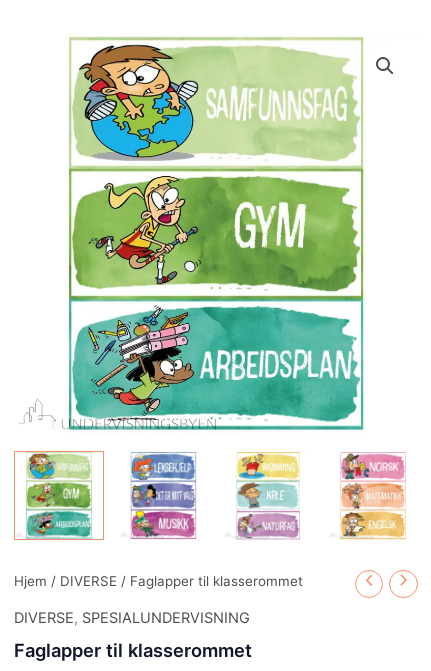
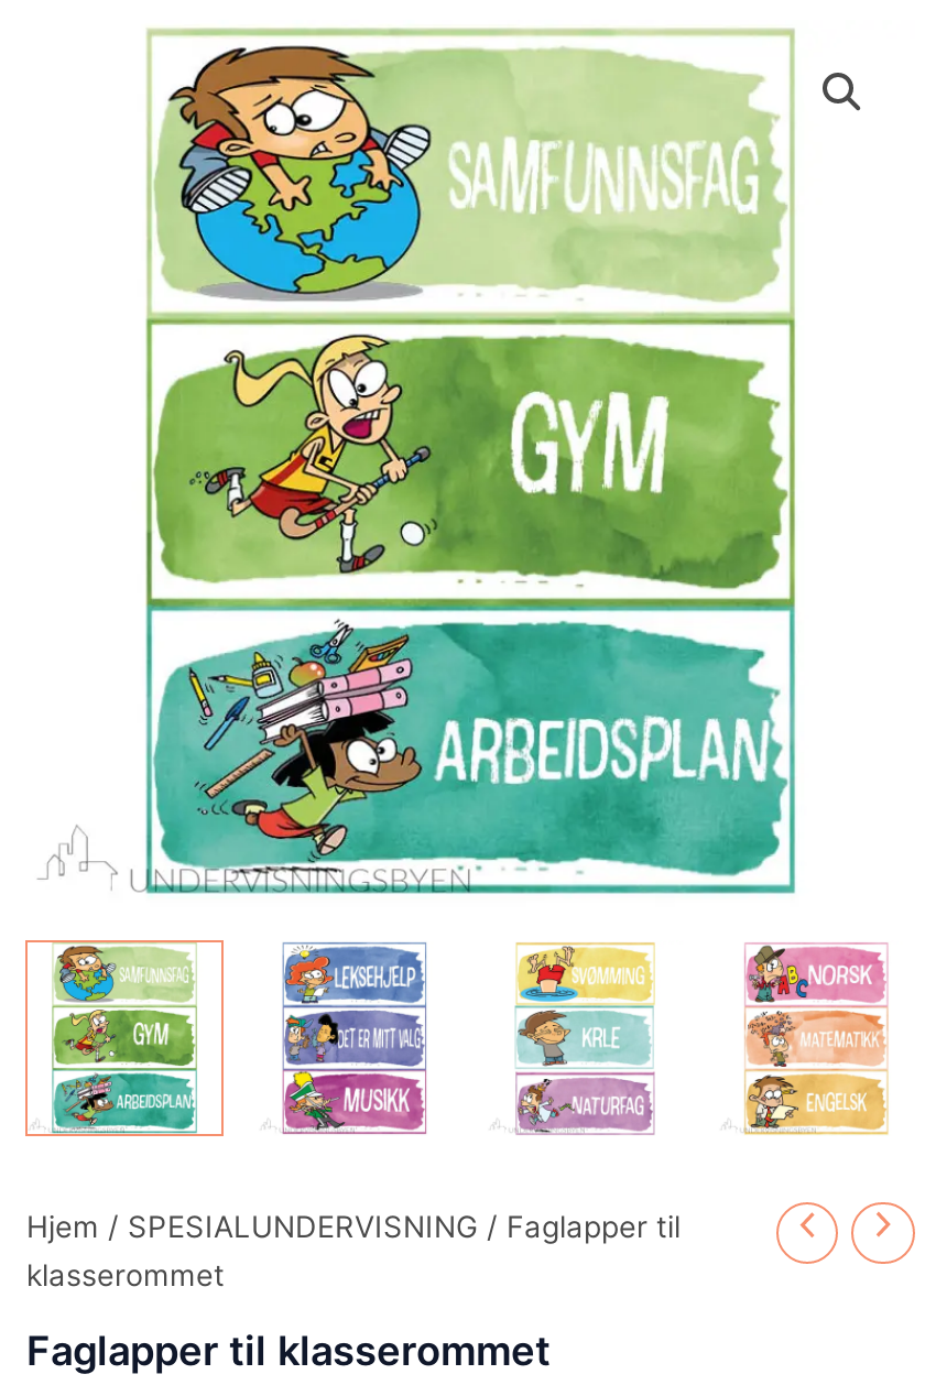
- Hjem / DIVERSE / Faglapper til klasserommet
- DIVERSE, SPESIALUNDERVISNING
+ Hjem / SPESIALUNDERVISNING / Faglapper til
+ klasserommet
